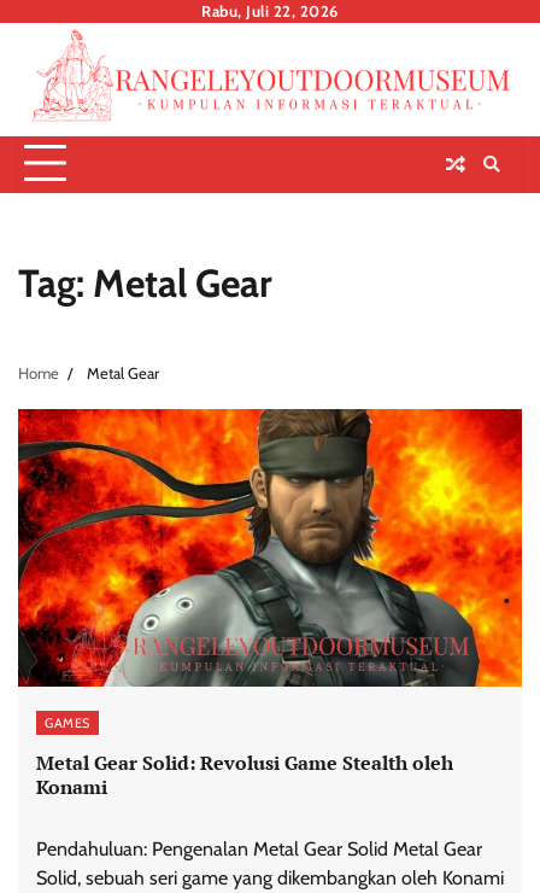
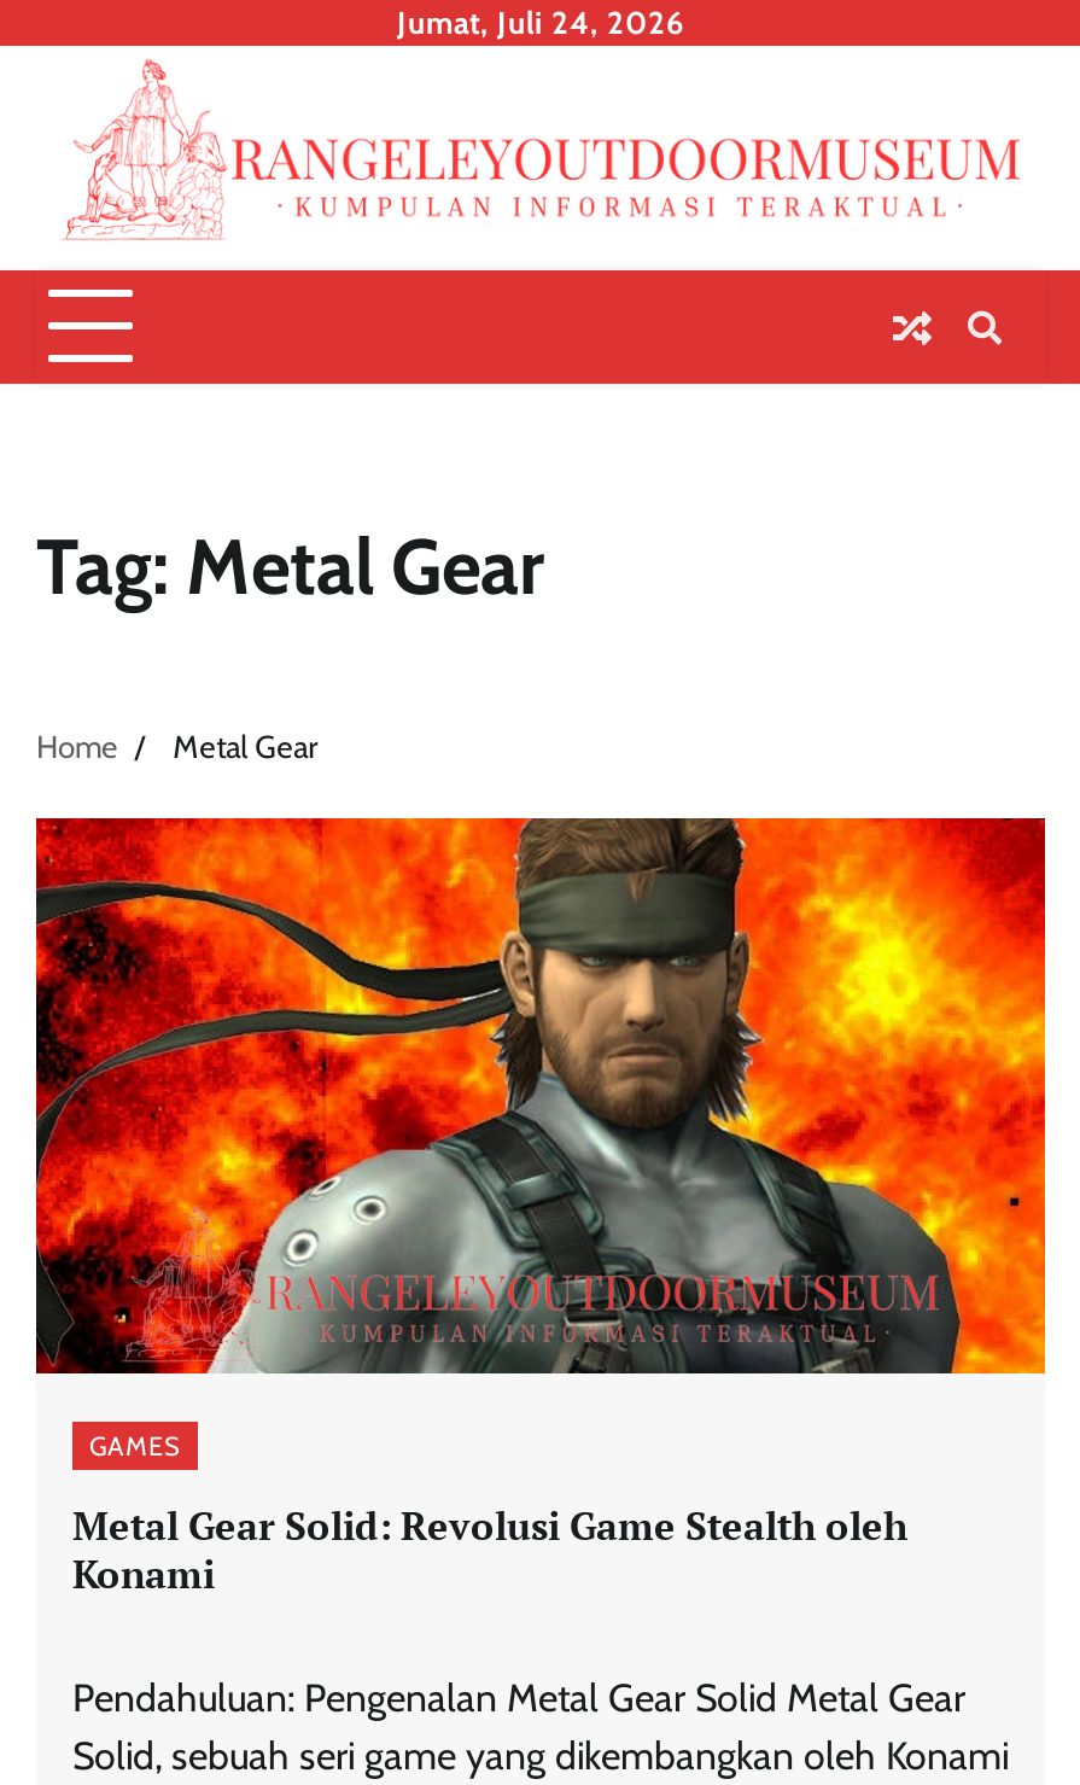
- Rabu, Juli 22, 2026
+ Jumat, Juli 24, 2026
